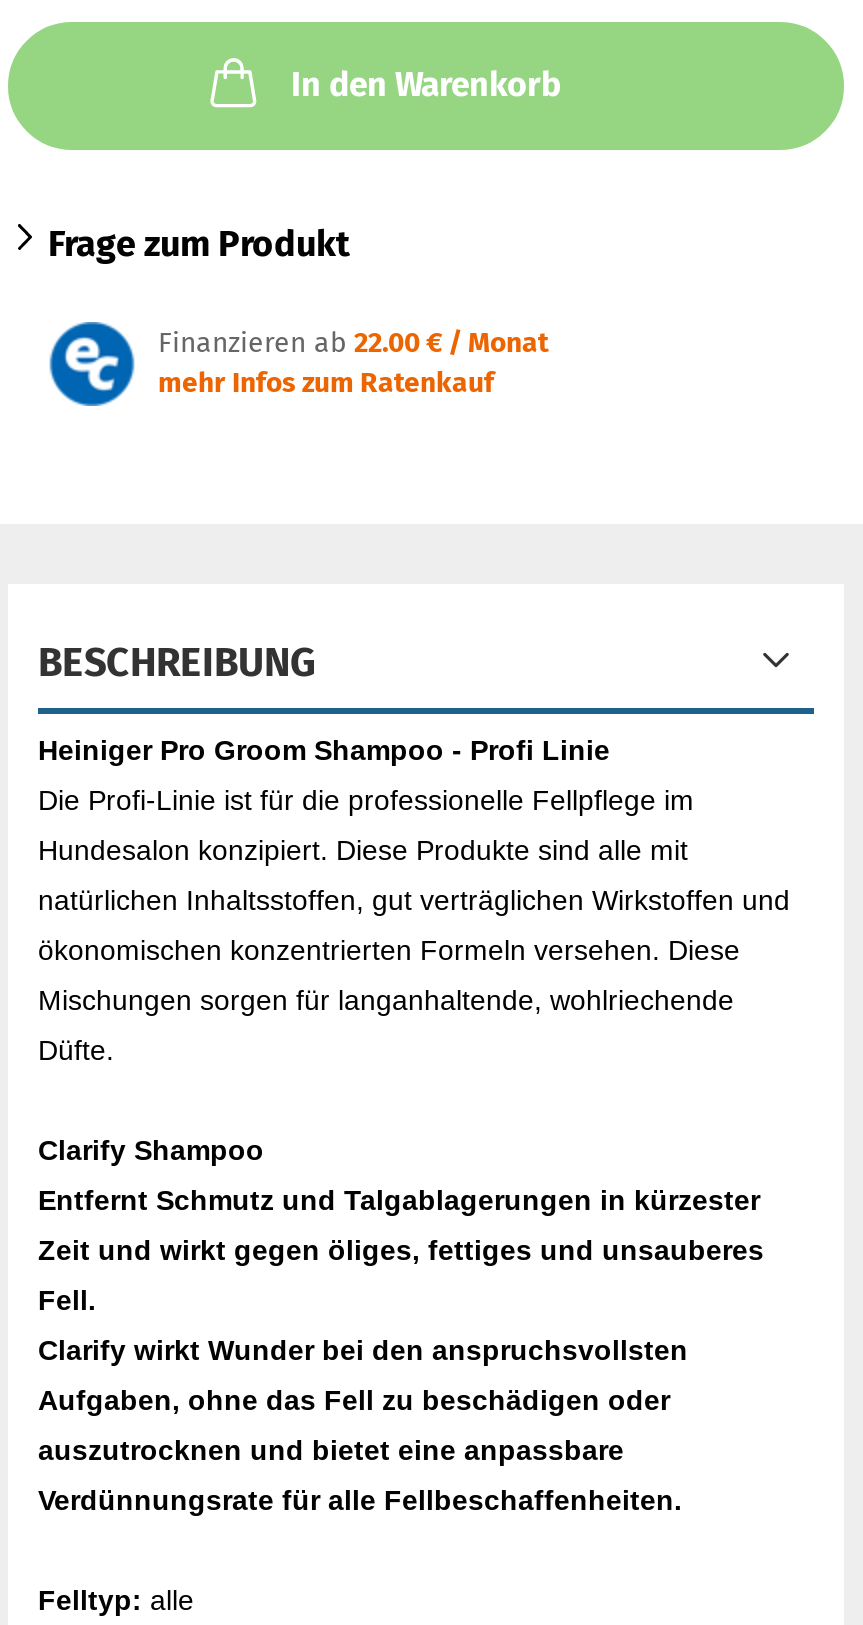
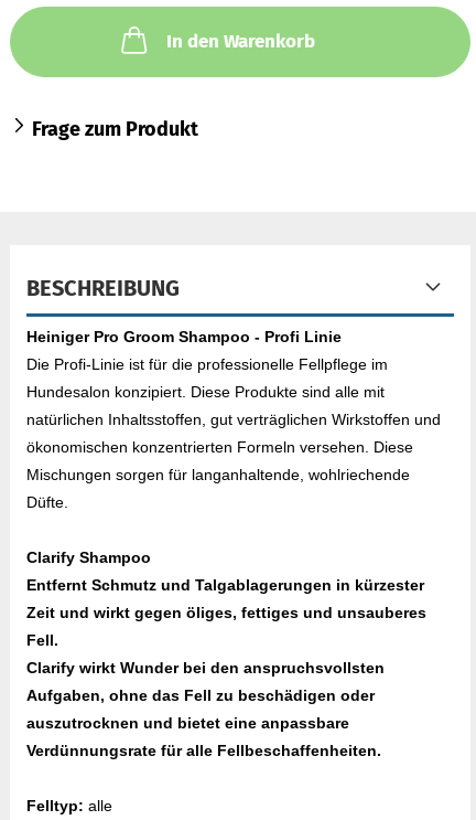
- [image]
- Finanzieren ab 22.00 € / Monat
- mehr Infos zum Ratenkauf
